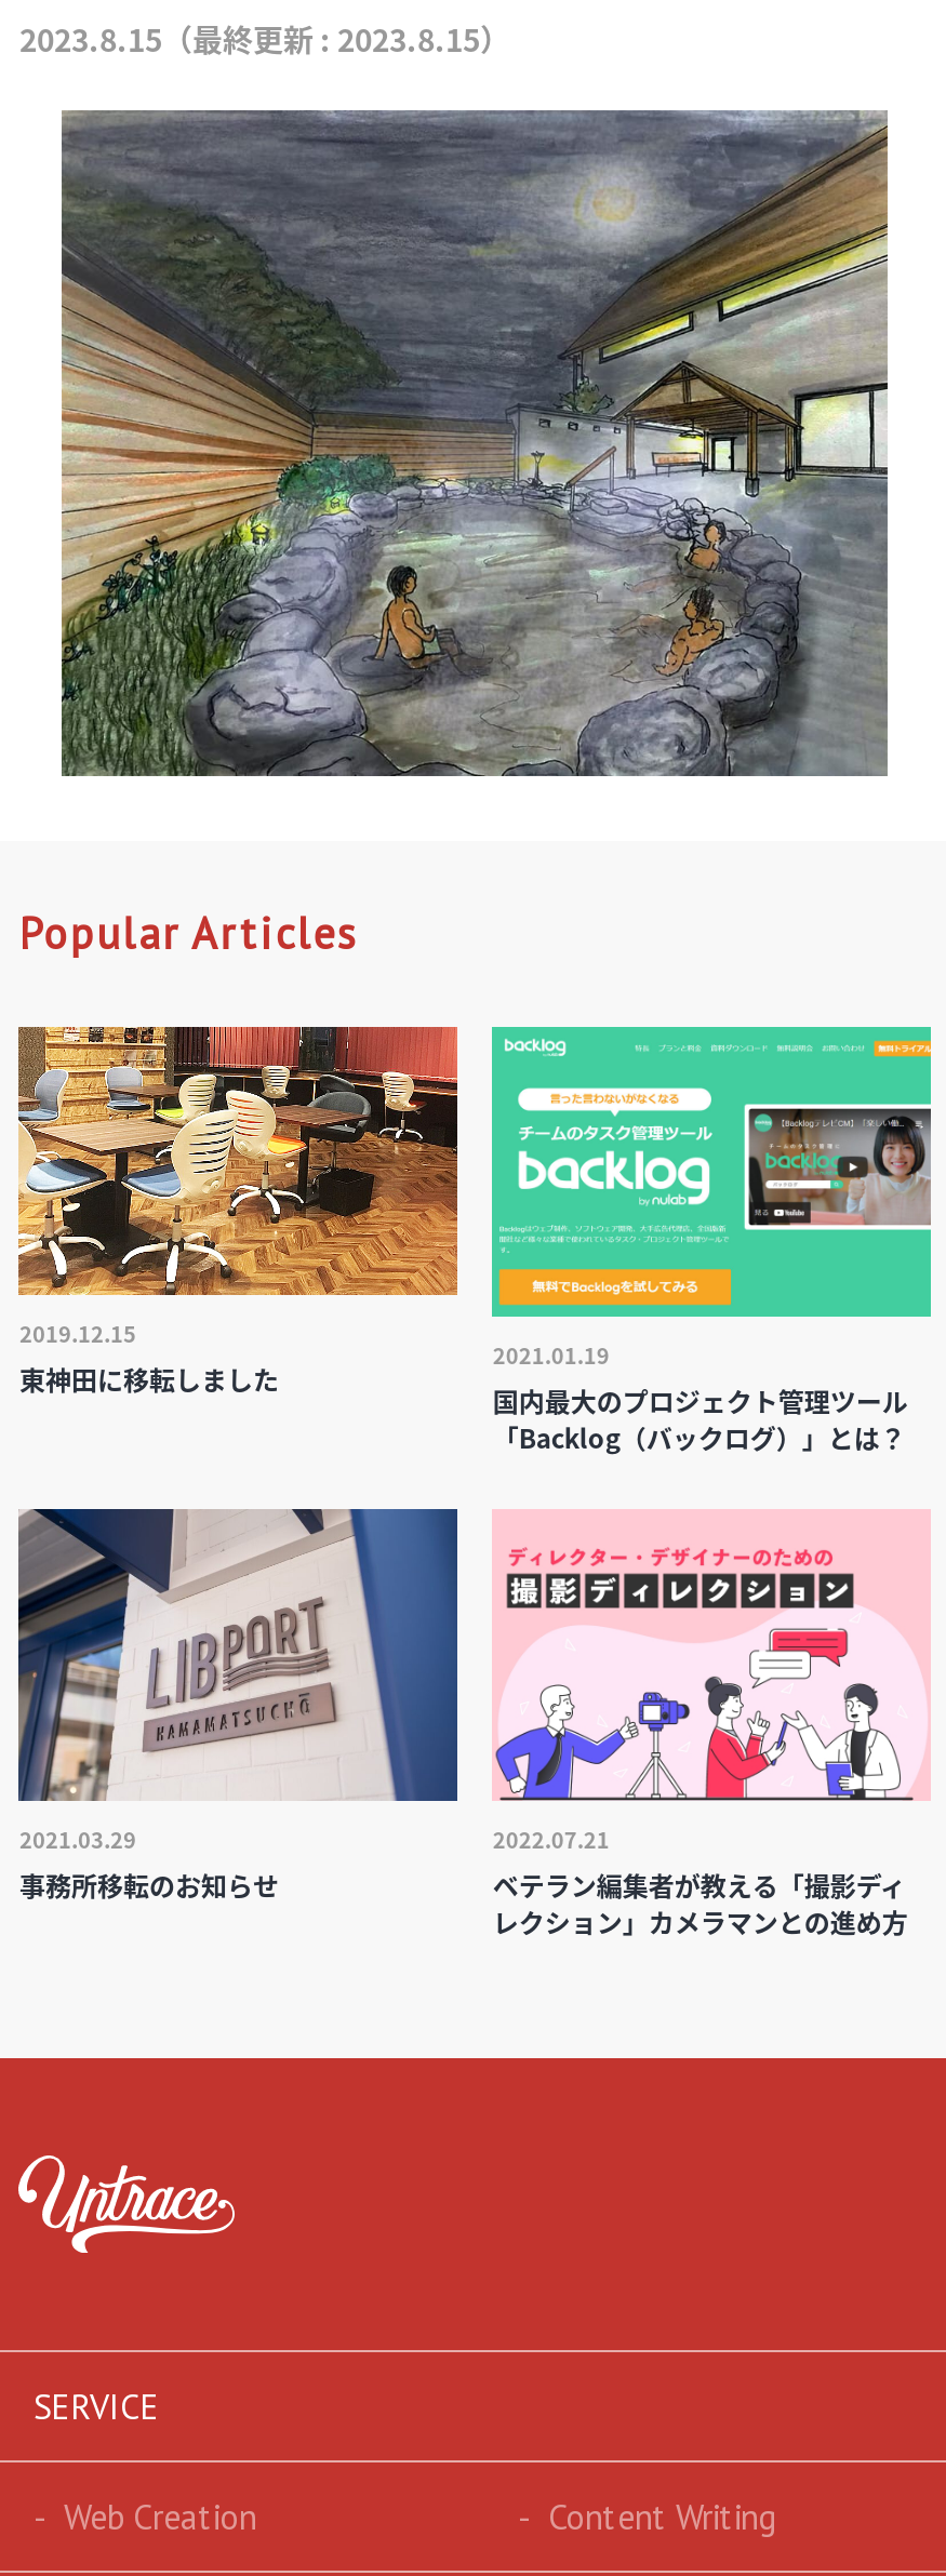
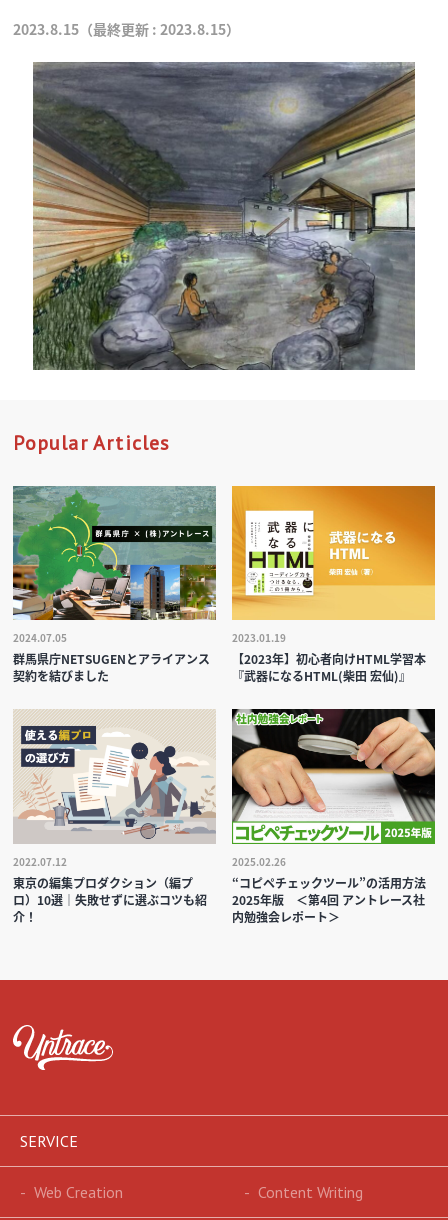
- [image]
- 2019.12.15
- 東神田に移転しました
+ [image]
+ 2024.07.05
+ 群馬県庁NETSUGENとアライアンス
+ 契約を結びました

- [image]
- 2021.01.19
- 国内最大のプロジェクト管理ツール
- 「Backlog（バックログ）」とは？
+ [image]
+ 2023.01.19
+ 【2023年】初心者向けHTML学習本
+ 『武器になるHTML(柴田 宏仙)』

- [image]
- 2021.03.29
- 事務所移転のお知らせ
+ [image]
+ 2022.07.12
+ 東京の編集プロダクション（編プ
+ ロ）10選｜失敗せずに選ぶコツも紹
+ 介！

- [image]
- 2022.07.21
- ベテラン編集者が教える「撮影ディ
- レクション」カメラマンとの進め方
+ [image]
+ 2025.02.26
+ “コピペチェックツール”の活用方法
+ 2025年版 ＜第4回 アントレース社
+ 内勉強会レポート＞
